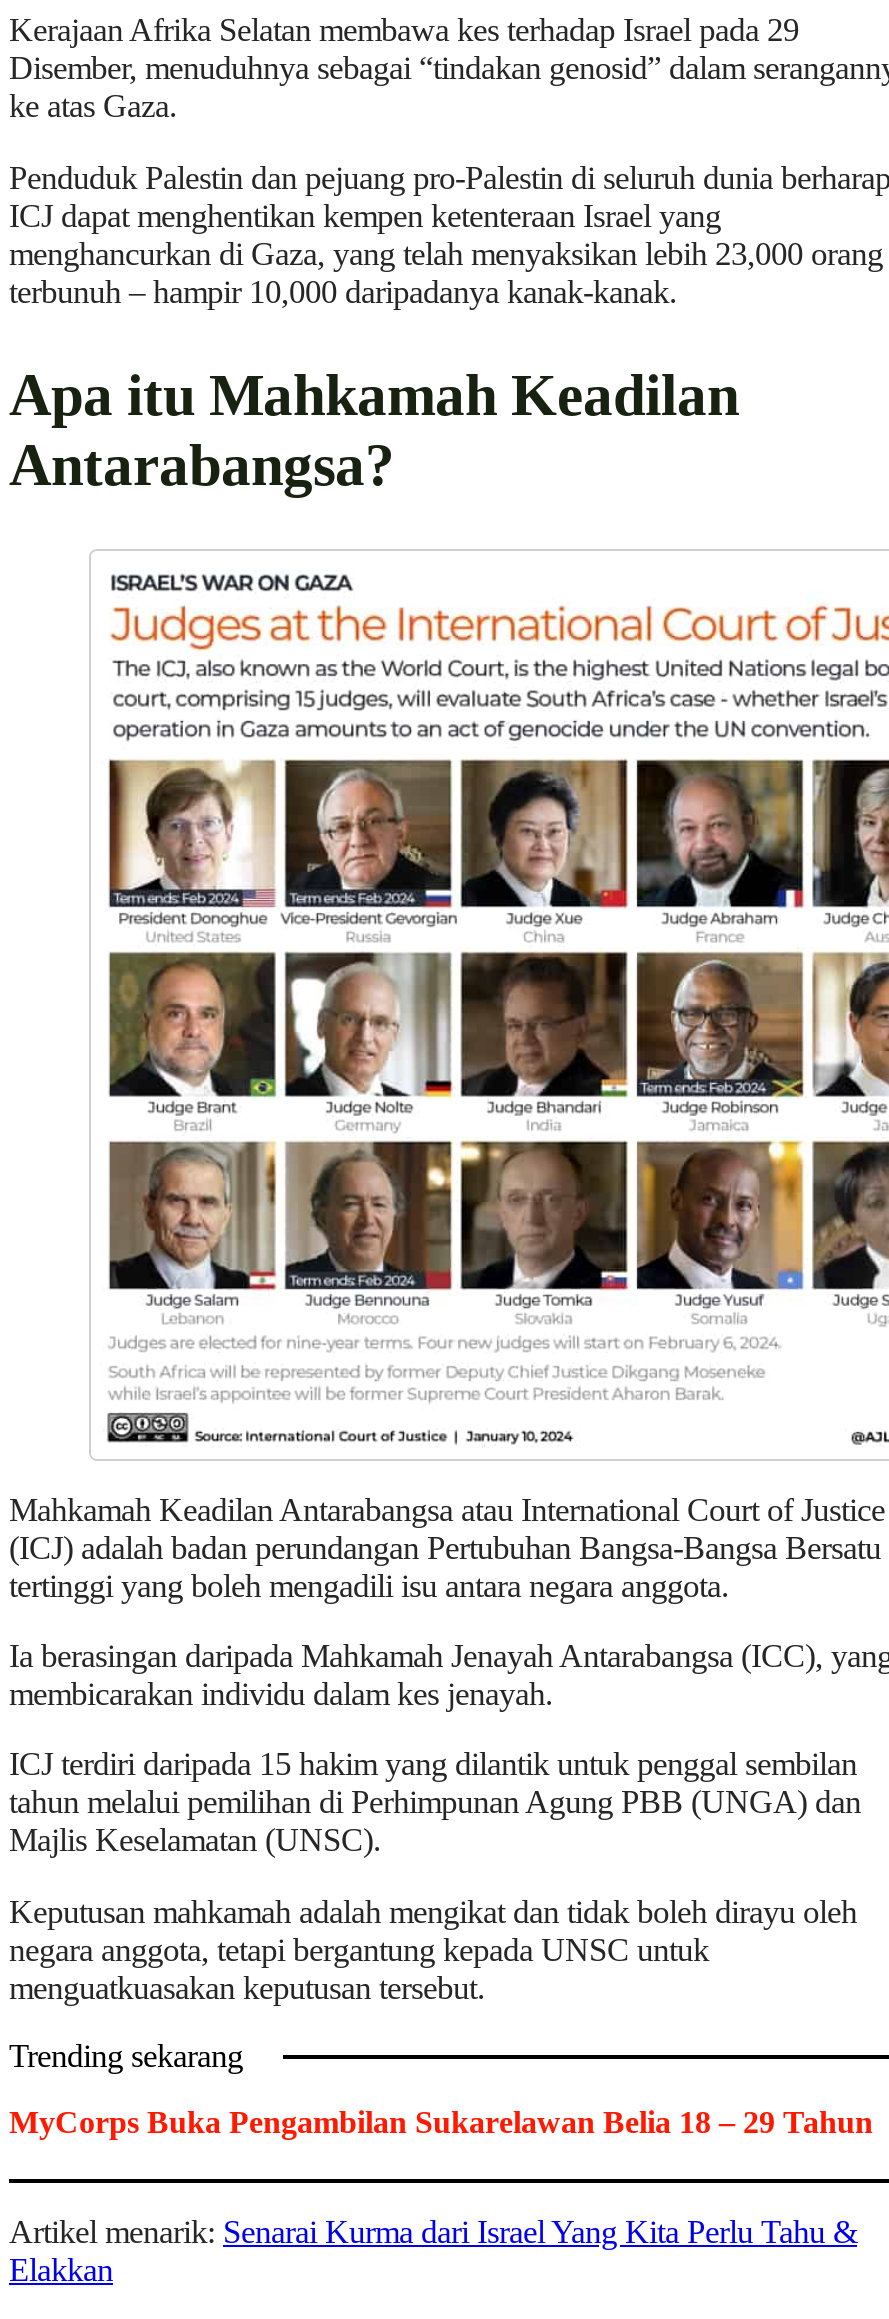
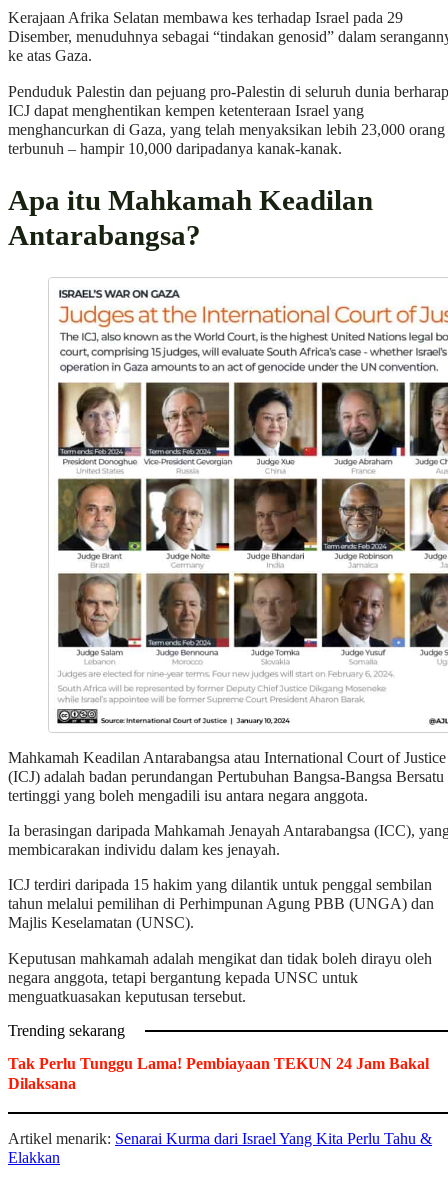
- MyCorps Buka Pengambilan Sukarelawan Belia 18 – 29 Tahun
+ Tak Perlu Tunggu Lama! Pembiayaan TEKUN 24 Jam Bakal
+ Dilaksana
